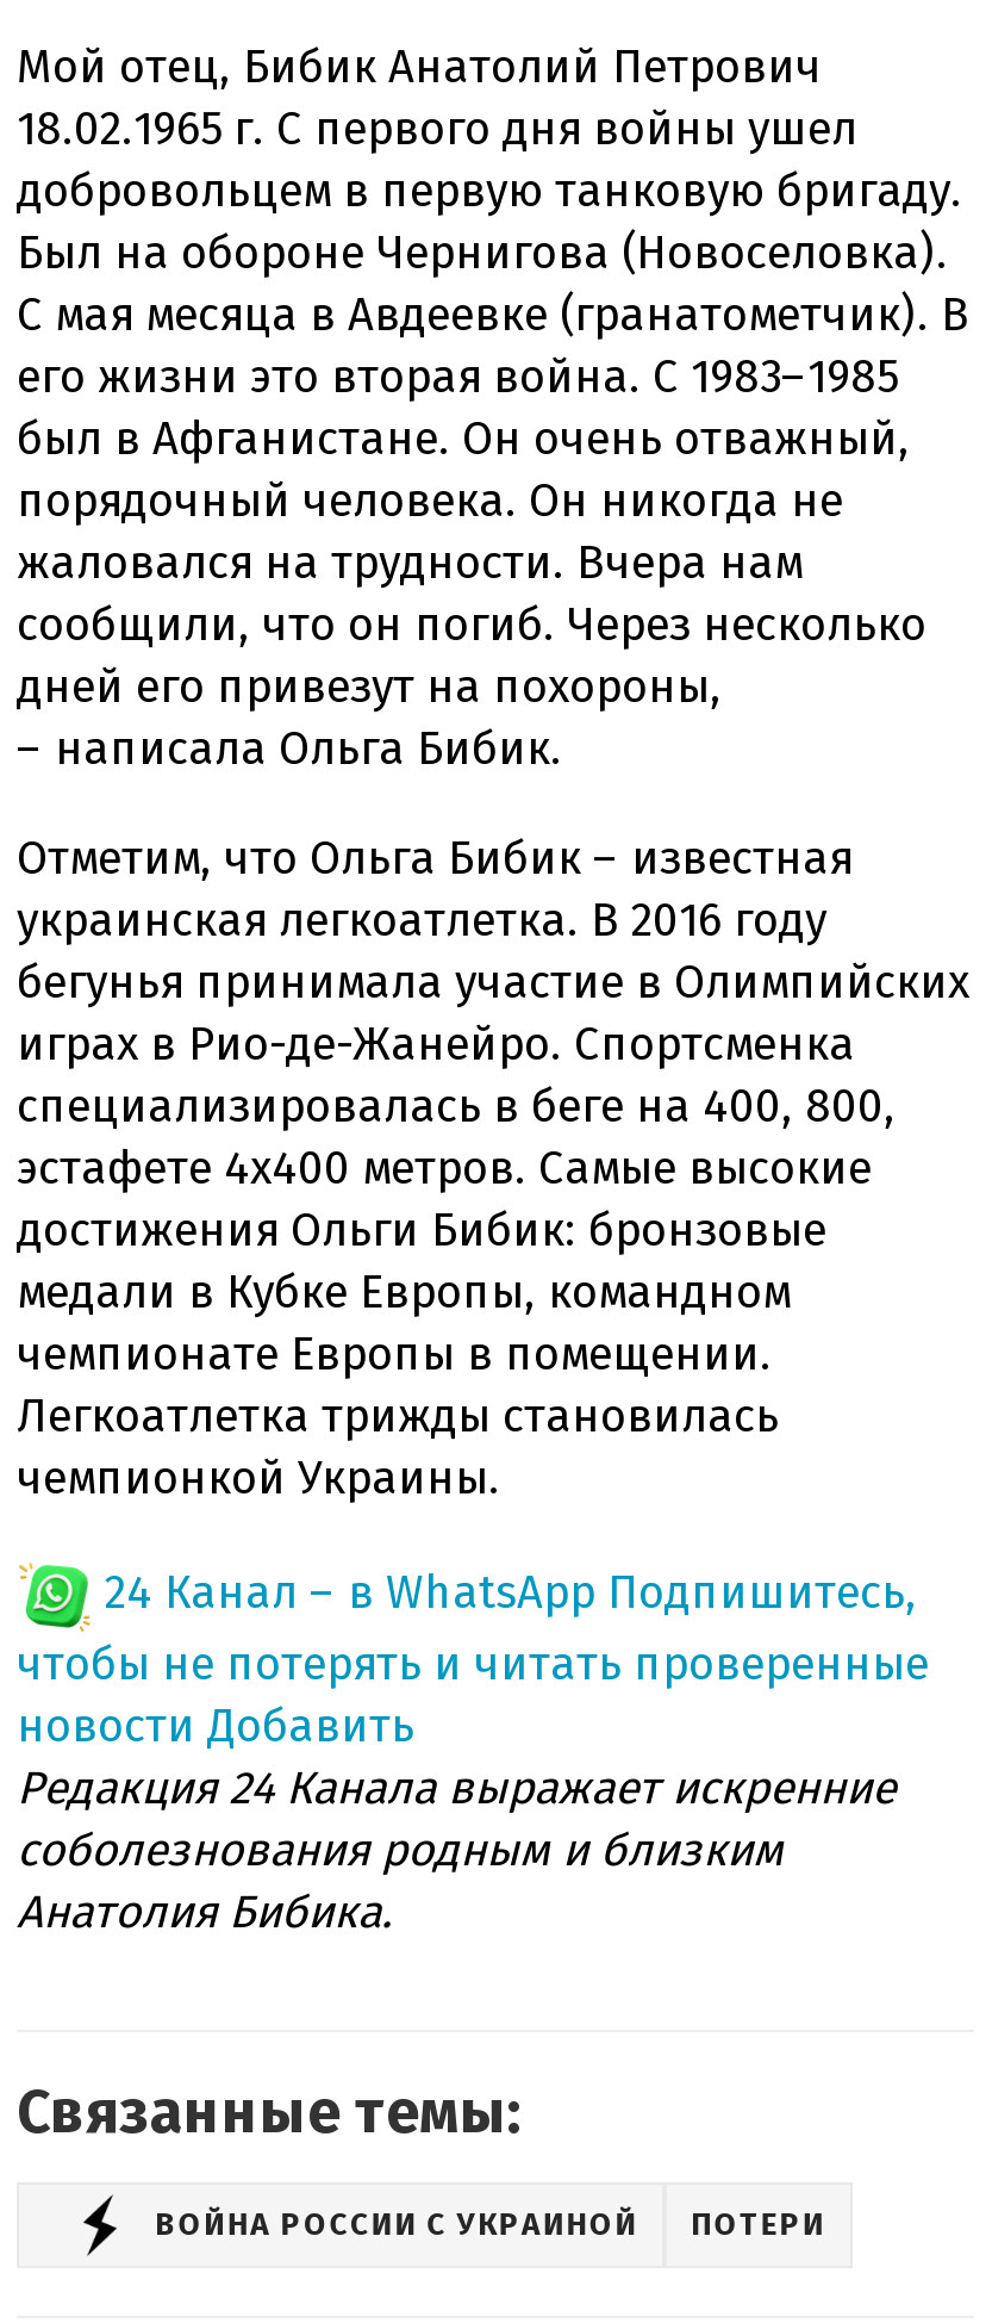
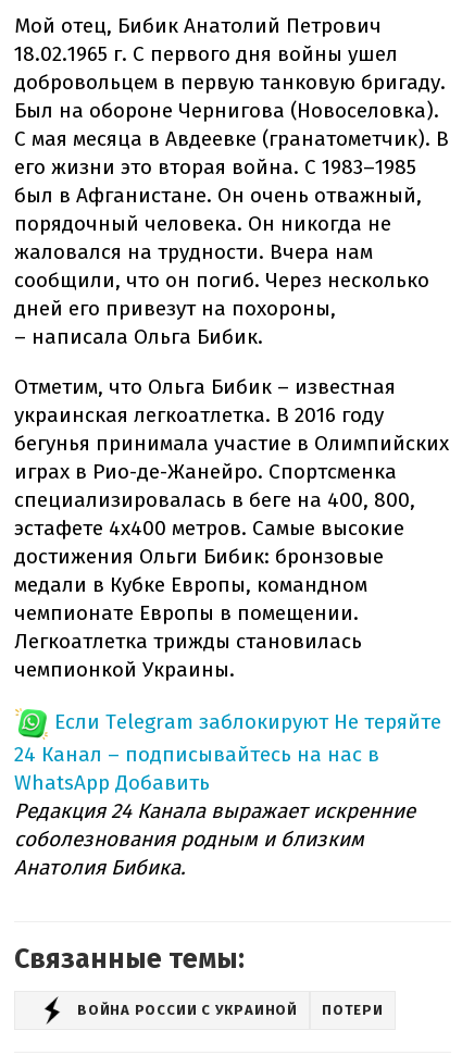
- 24 Канал – в WhatsApp Подпишитесь,
- чтобы не потерять и читать проверенные
- новости Добавить
+ Если Telegram заблокируют Не теряйте
+ 24 Канал – подписывайтесь на нас в
+ WhatsApp Добавить
